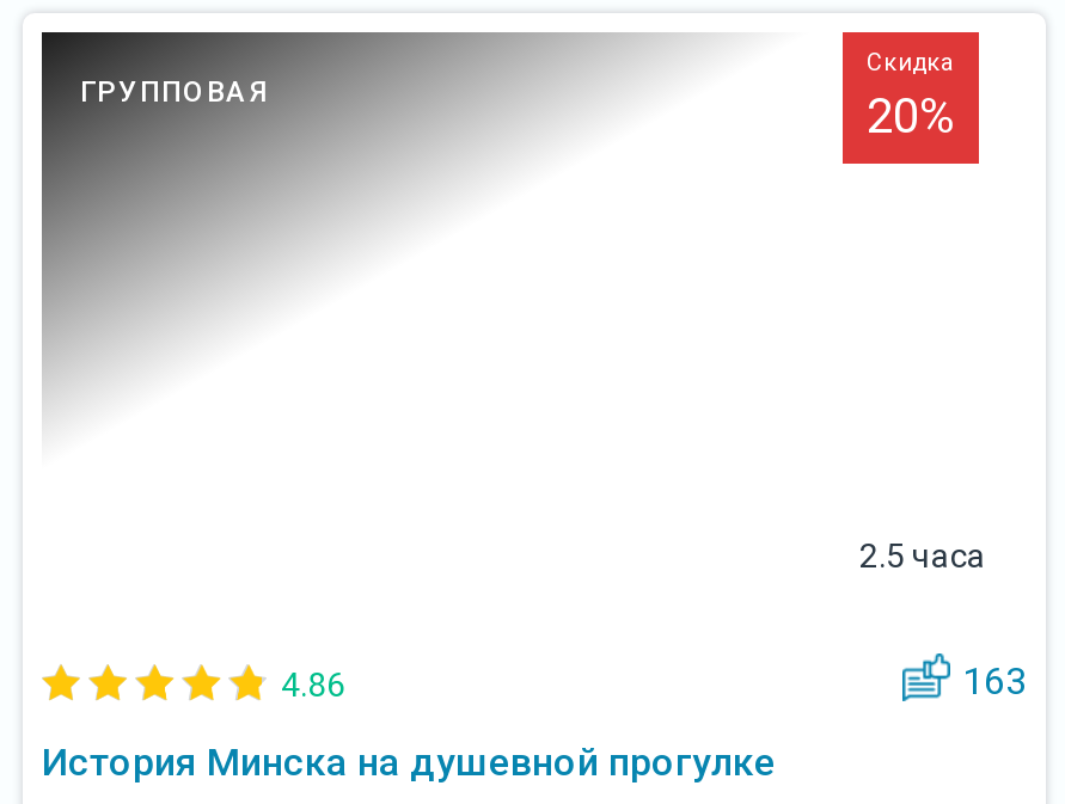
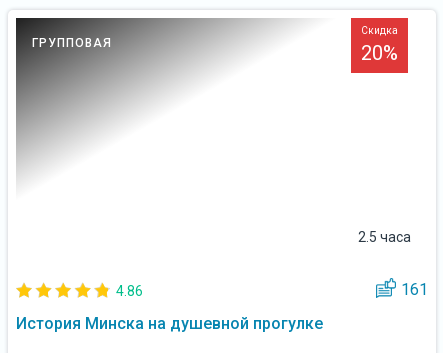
- 163
+ 161
